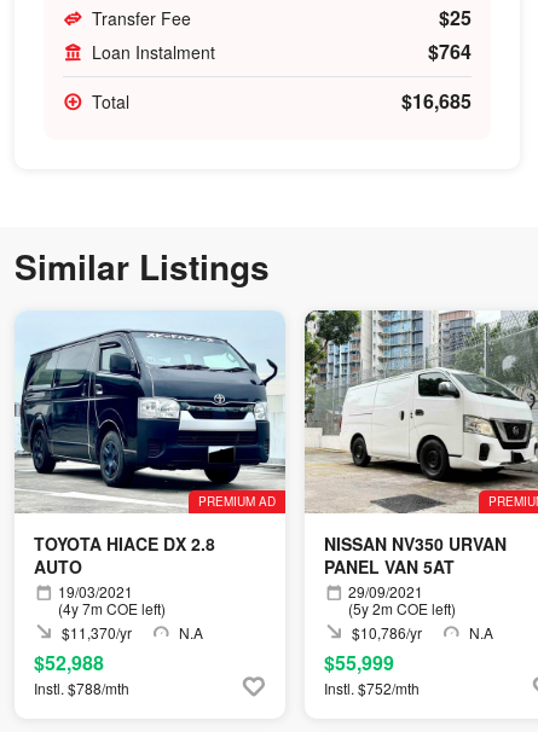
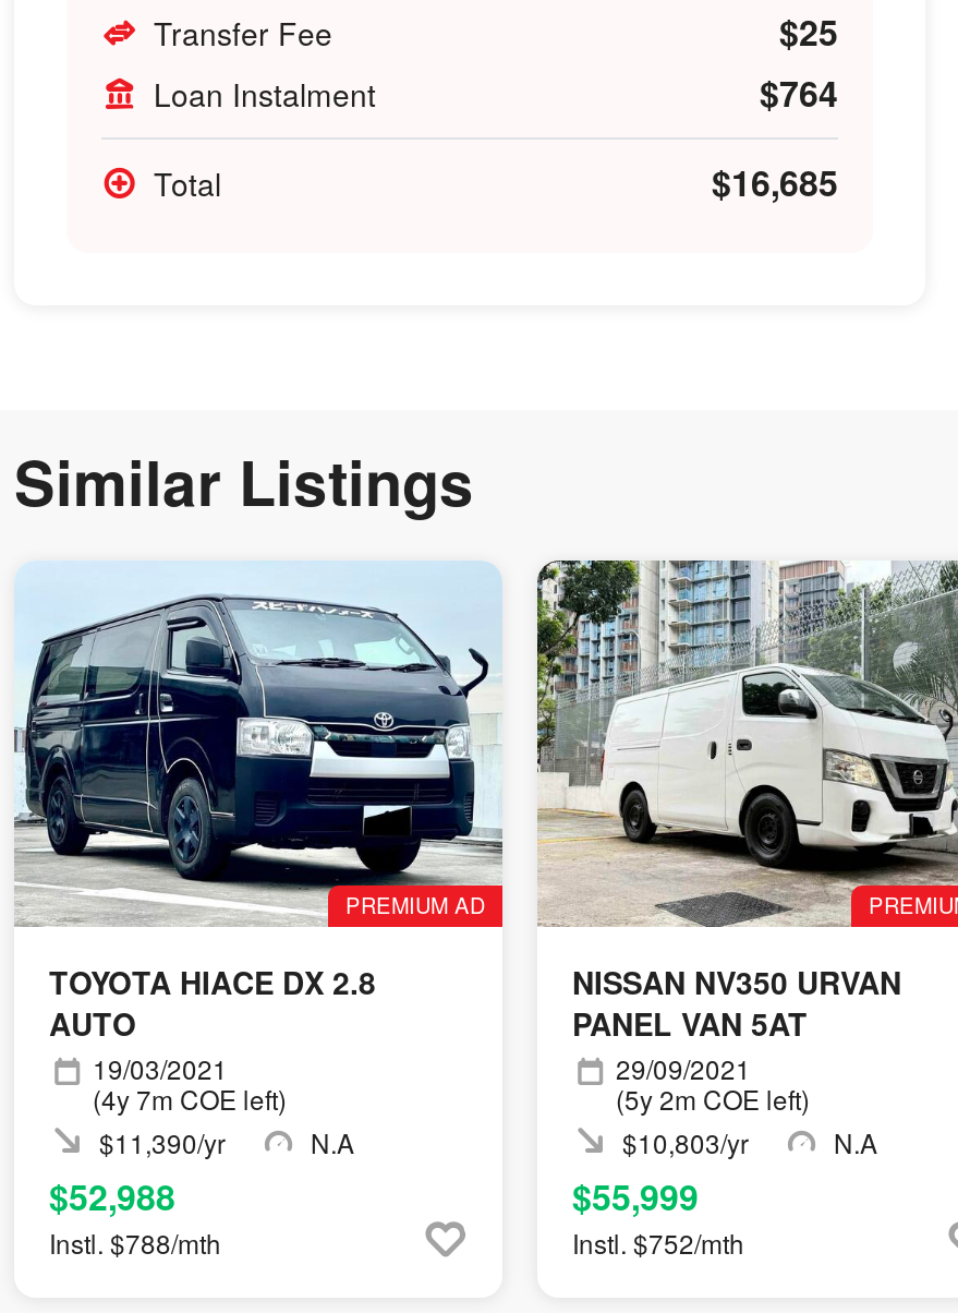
- $11,370/yr
+ $11,390/yr

- $10,786/yr
+ $10,803/yr
